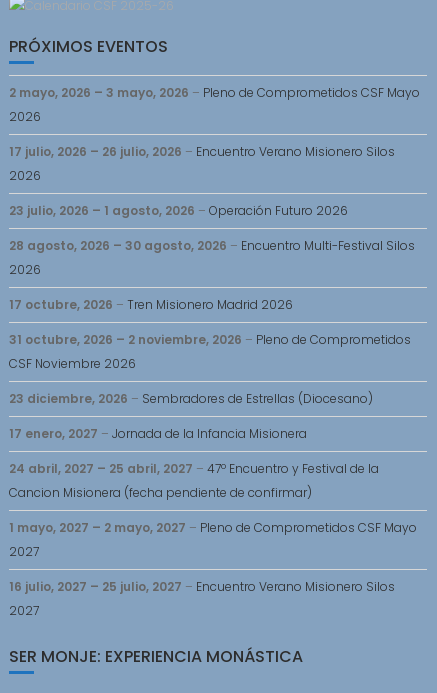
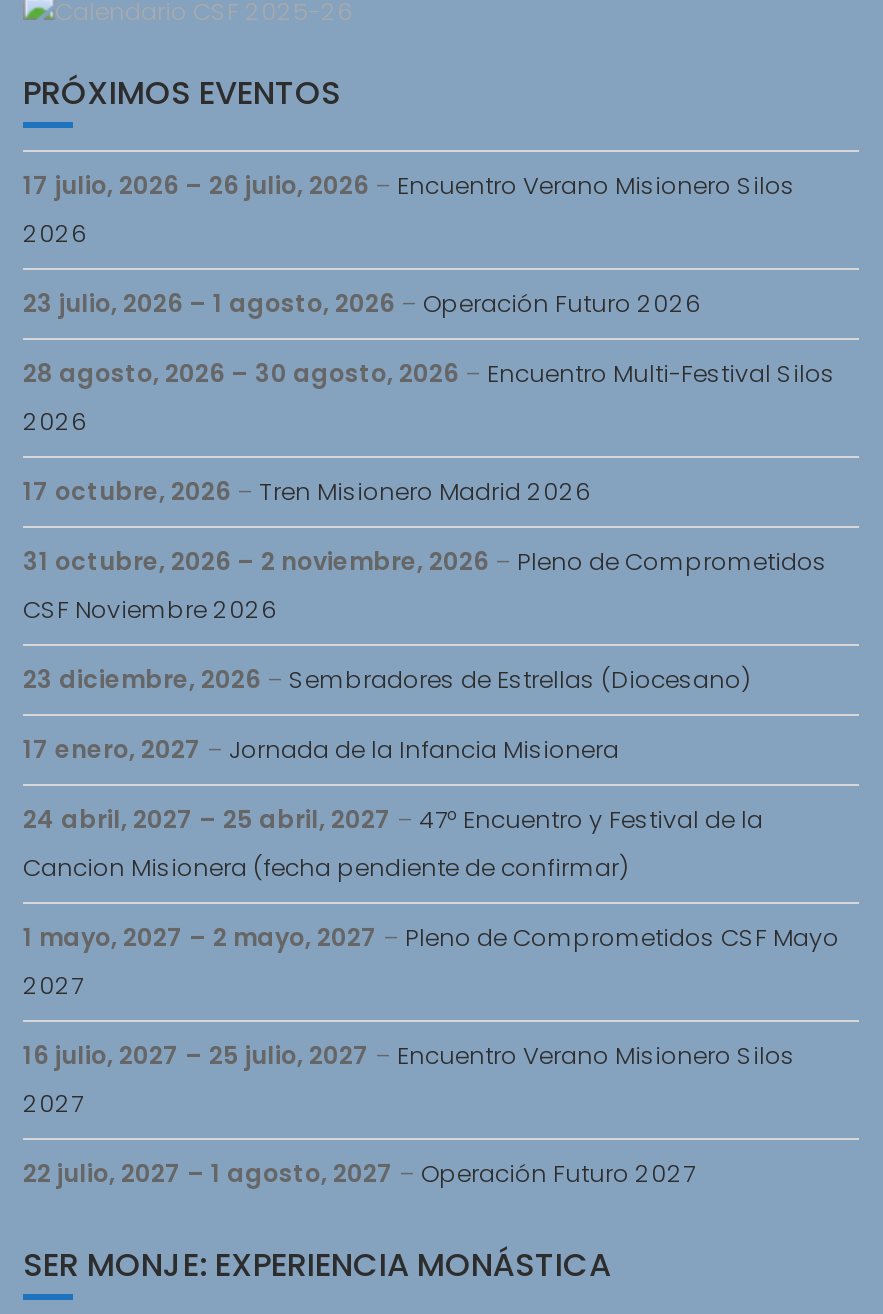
- 2 mayo, 2026 – 3 mayo, 2026 – Pleno de Comprometidos CSF Mayo
- 2026

moved up: 17 julio, 2026 – 26 julio, 2026 – Encuentro Verano Misionero Silos | 2026 | 23 julio, 2026 – 1 agosto, 2026 – Operación Futuro 2026 | ... | 16 julio, 2027 – 25 julio, 2027 – Encuentro Verano Misionero Silos | 2027

+ 22 julio, 2027 – 1 agosto, 2027 – Operación Futuro 2027
